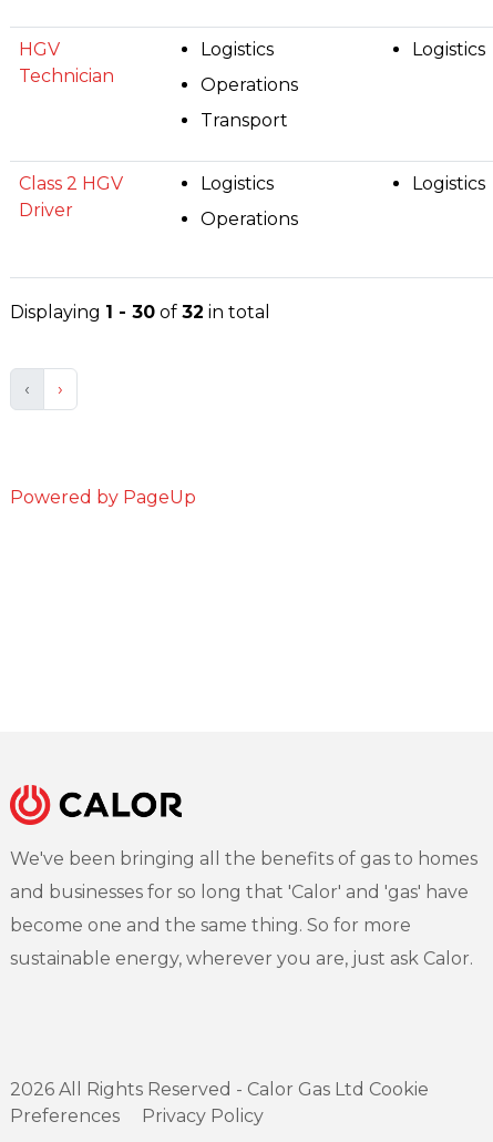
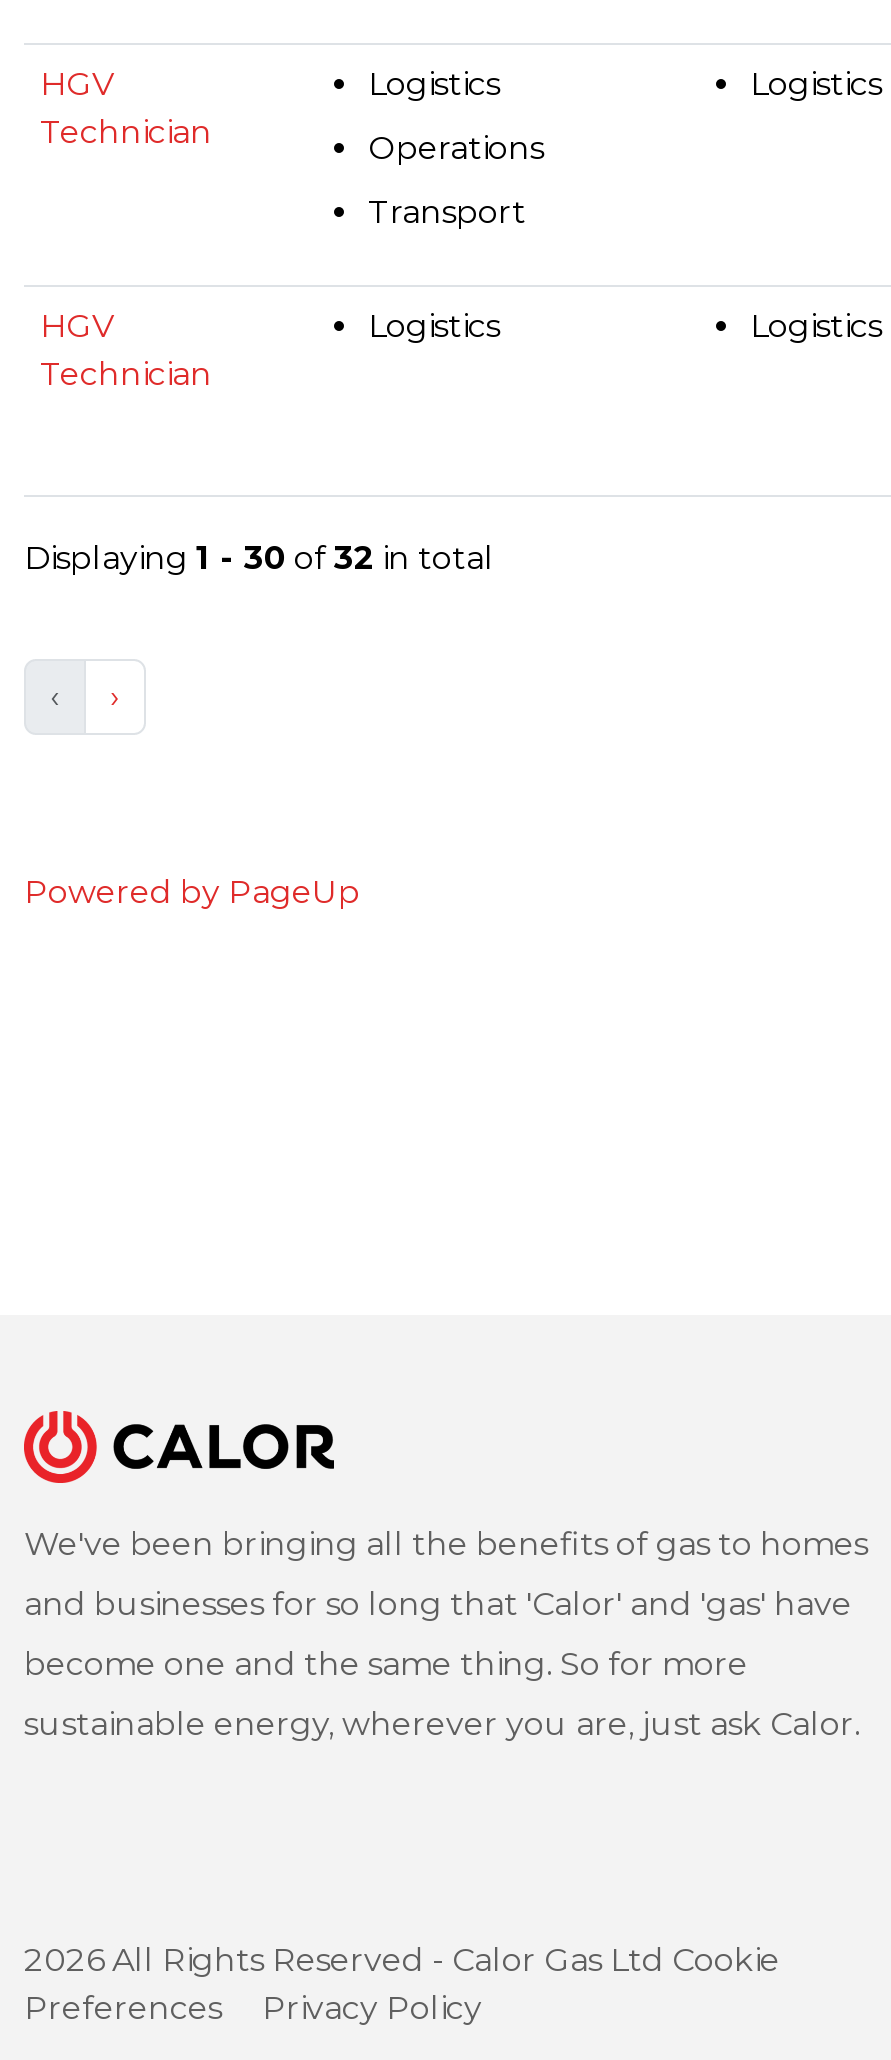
- Class 2 HGV
- Driver
+ HGV
+ Technician

- Operations
